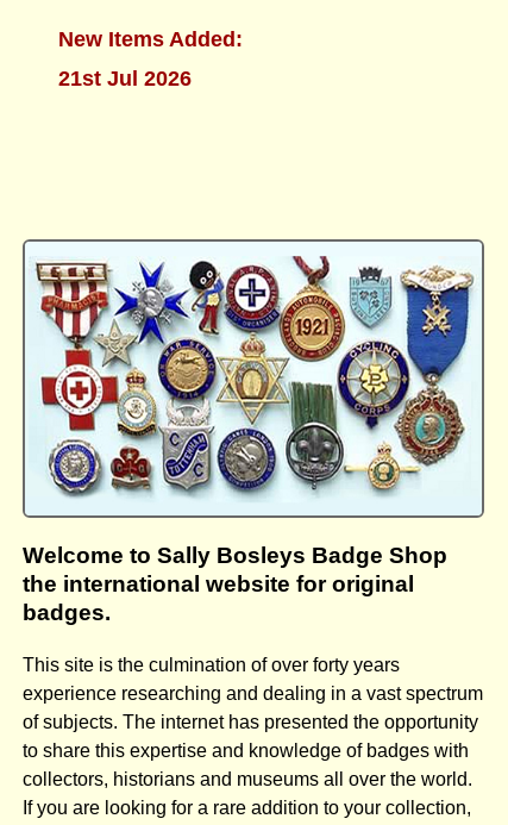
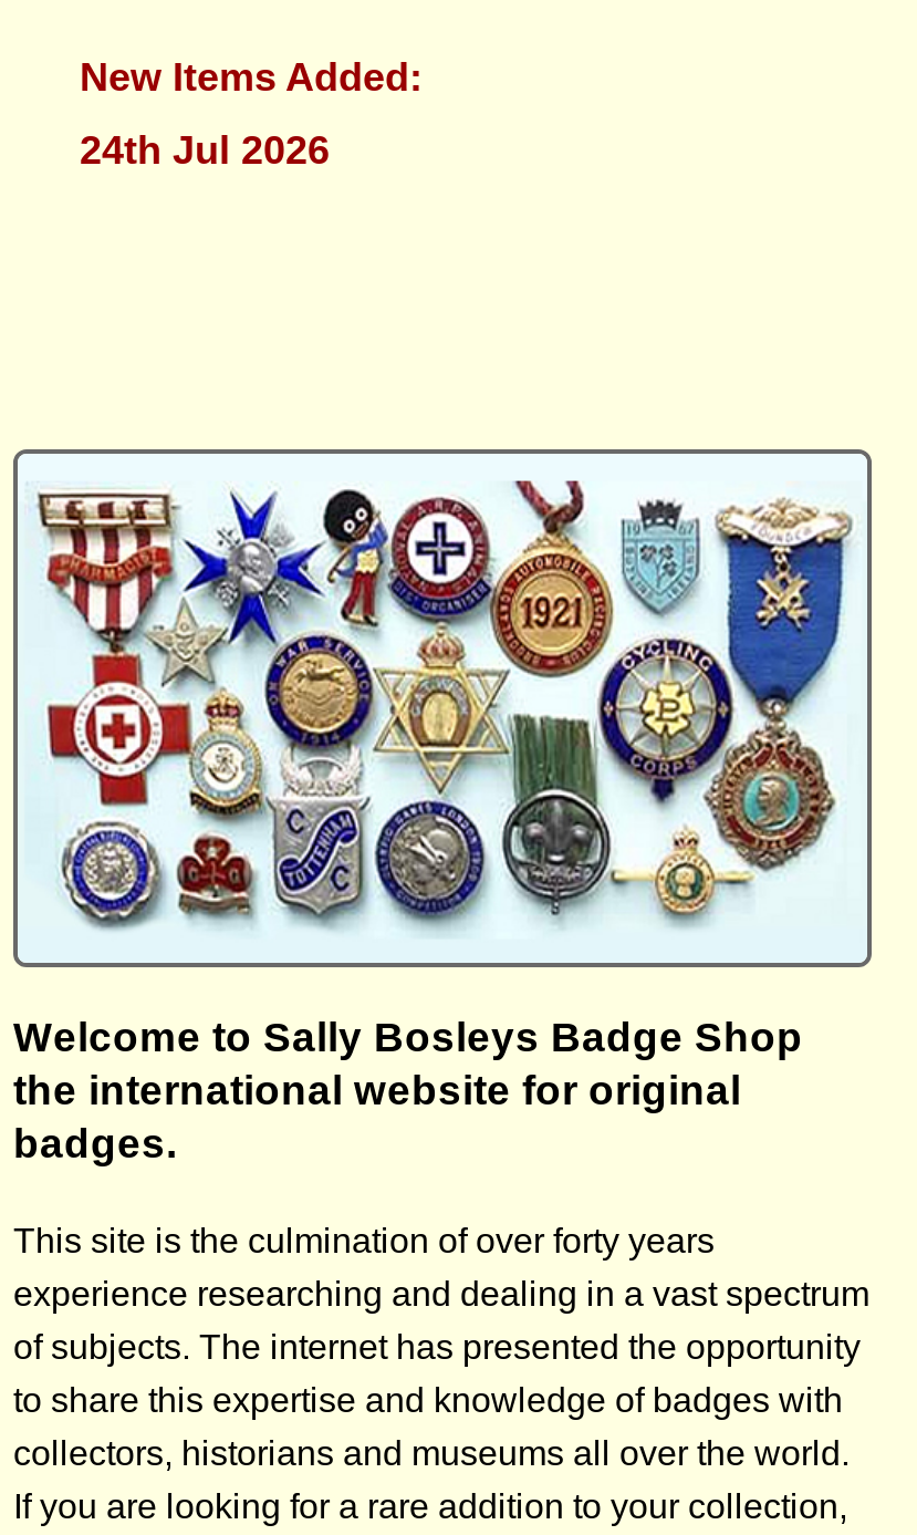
- 21st Jul 2026
+ 24th Jul 2026
